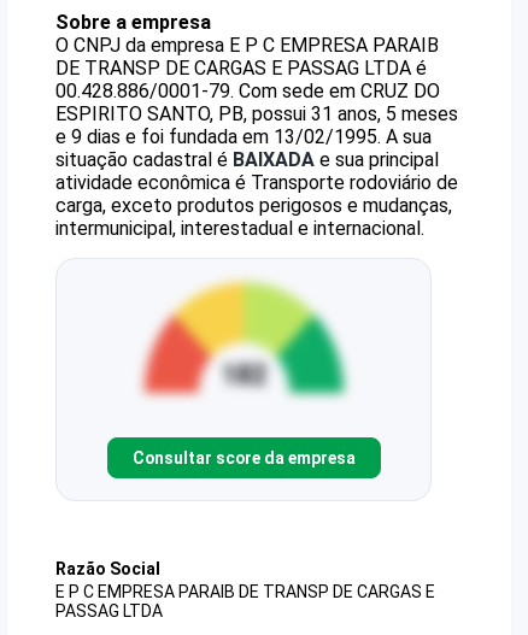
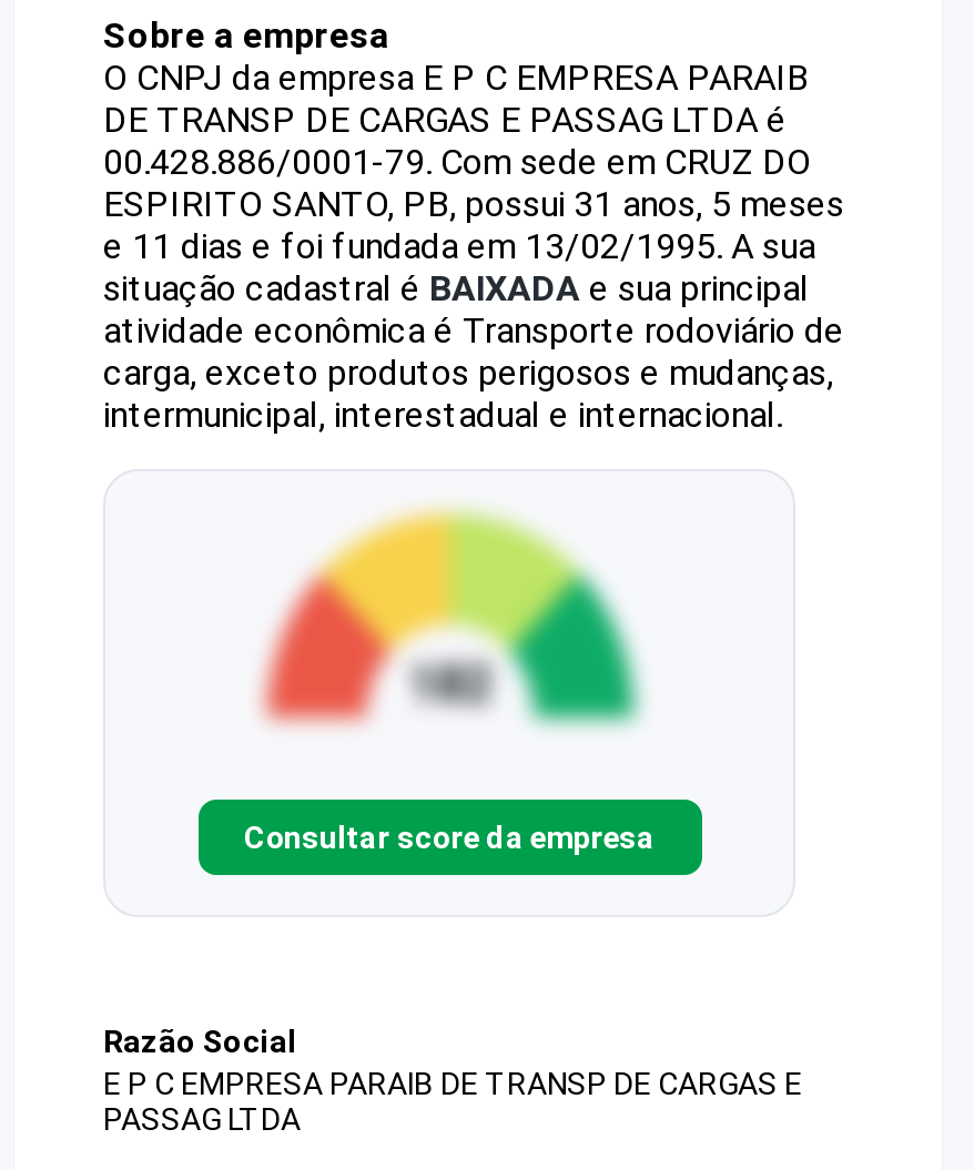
- e 9 dias e foi fundada em 13/02/1995. A sua
+ e 11 dias e foi fundada em 13/02/1995. A sua
